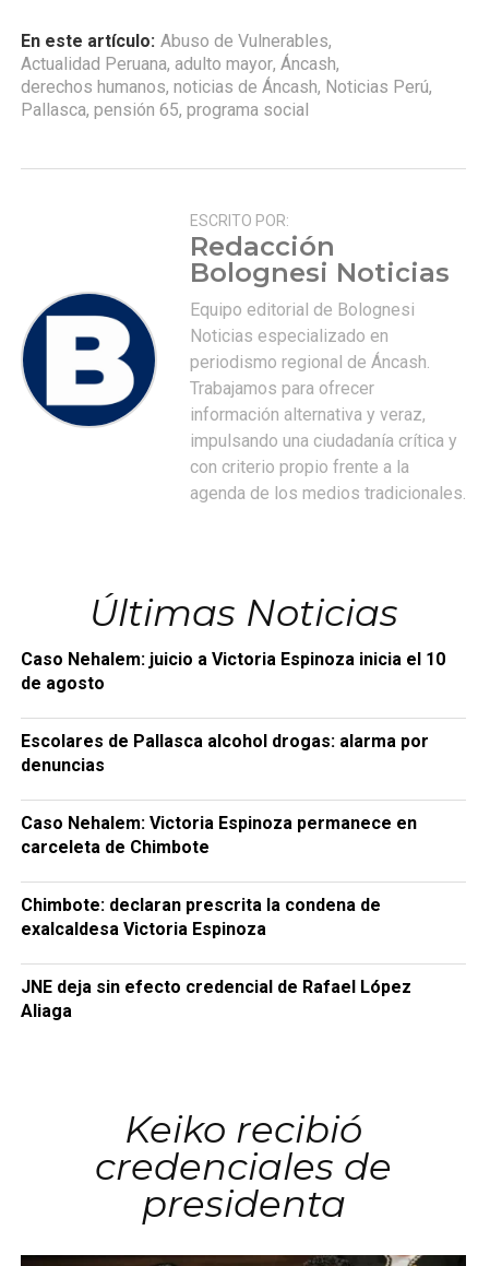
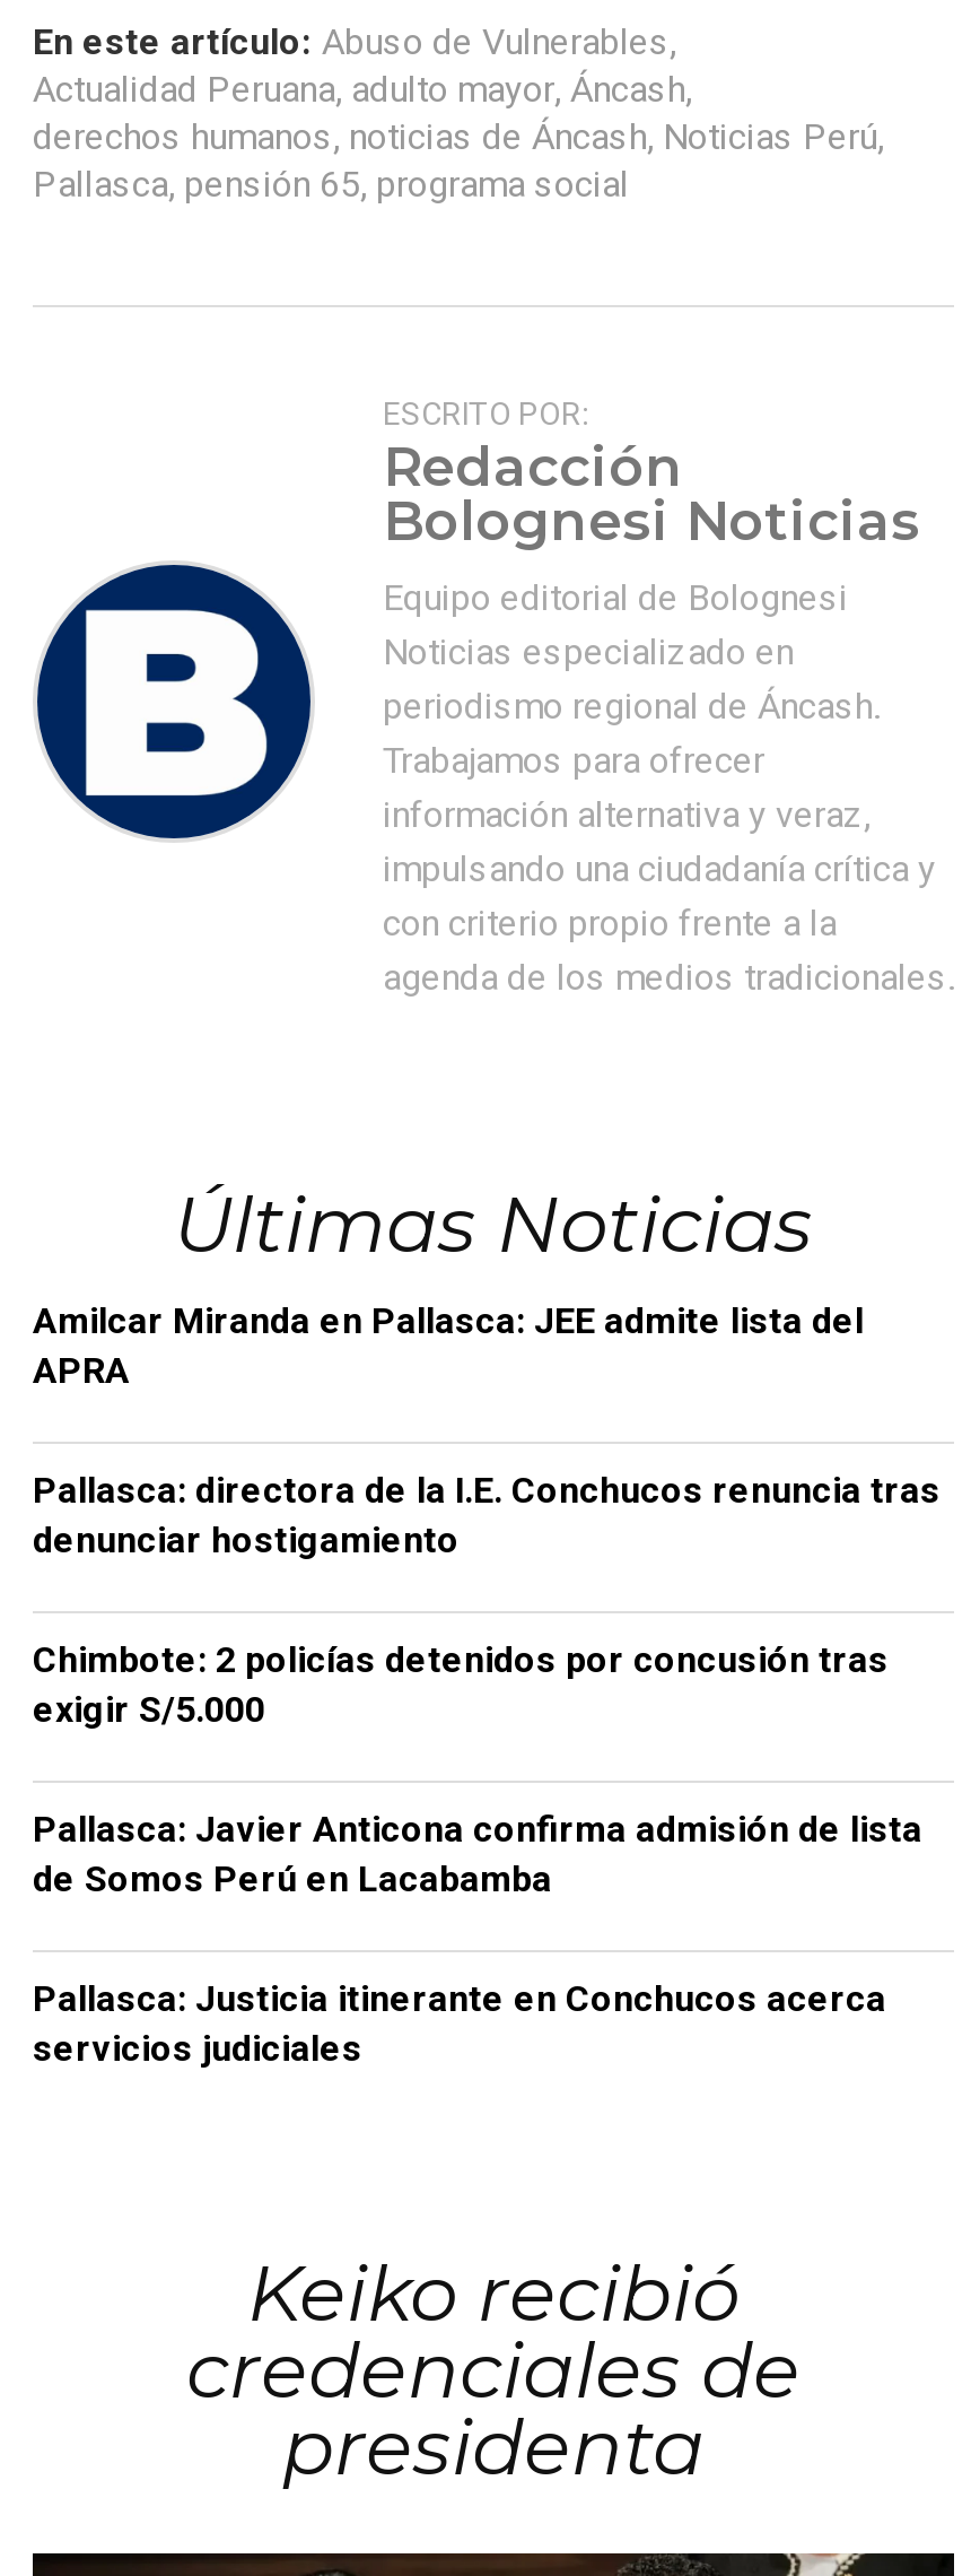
- Caso Nehalem: juicio a Victoria Espinoza inicia el 10
- de agosto
+ Amilcar Miranda en Pallasca: JEE admite lista del
+ APRA

- Escolares de Pallasca alcohol drogas: alarma por
- denuncias
+ Pallasca: directora de la I.E. Conchucos renuncia tras
+ denunciar hostigamiento

- Caso Nehalem: Victoria Espinoza permanece en
- carceleta de Chimbote
+ Chimbote: 2 policías detenidos por concusión tras
+ exigir S/5.000

- Chimbote: declaran prescrita la condena de
- exalcaldesa Victoria Espinoza
+ Pallasca: Javier Anticona confirma admisión de lista
+ de Somos Perú en Lacabamba

- JNE deja sin efecto credencial de Rafael López
- Aliaga
+ Pallasca: Justicia itinerante en Conchucos acerca
+ servicios judiciales
